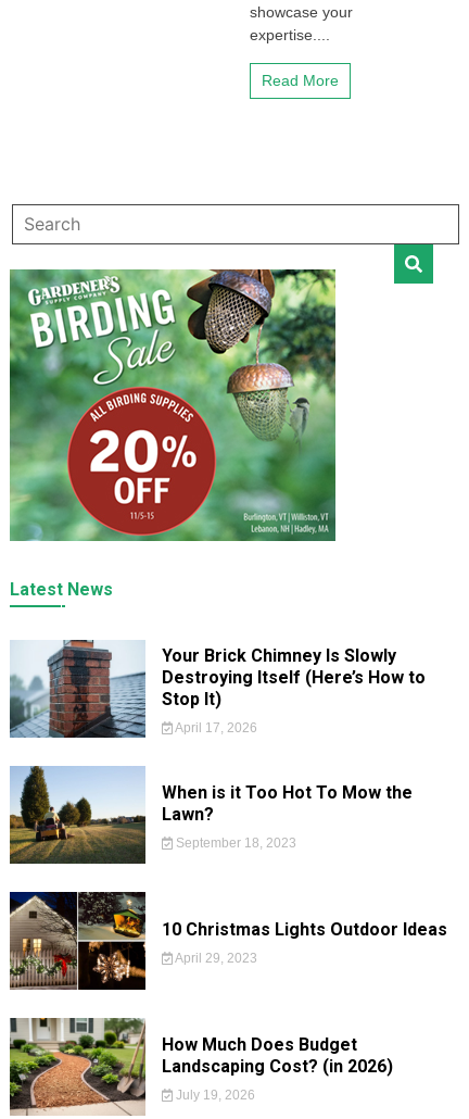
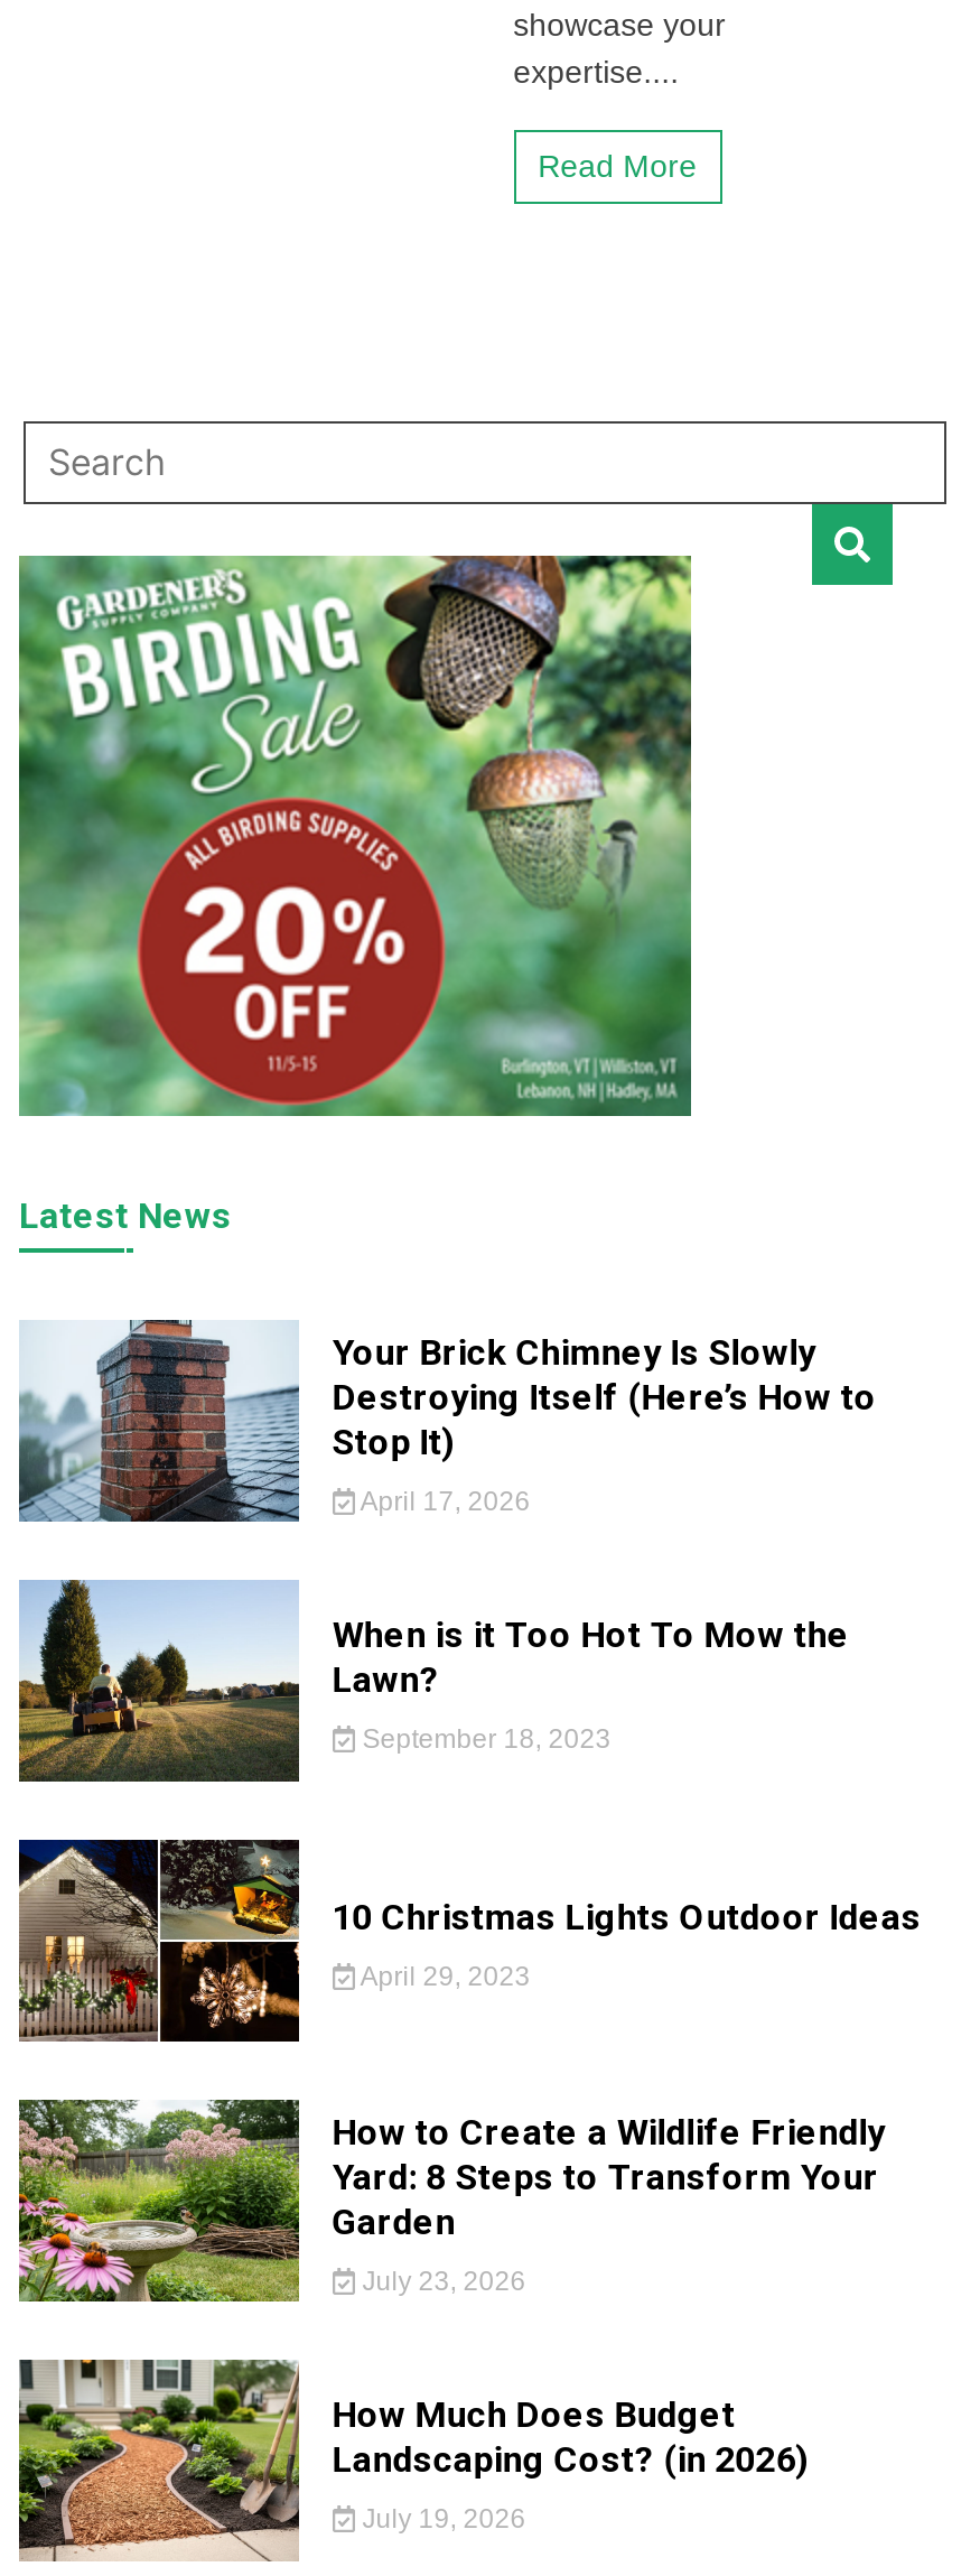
+ [image]
+ How to Create a Wildlife Friendly
+ Yard: 8 Steps to Transform Your
+ Garden
+ July 23, 2026
